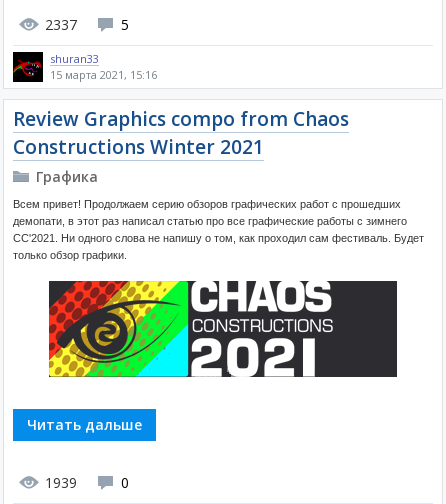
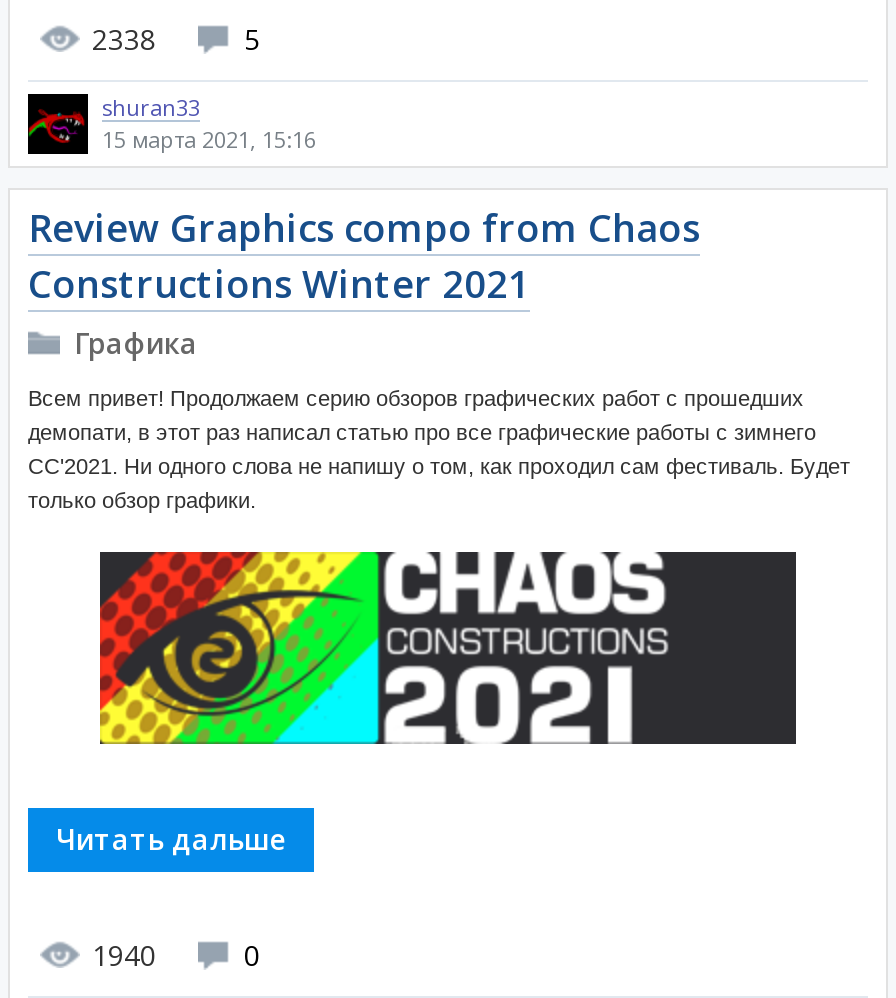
- 2337
+ 2338

- 1939
+ 1940
